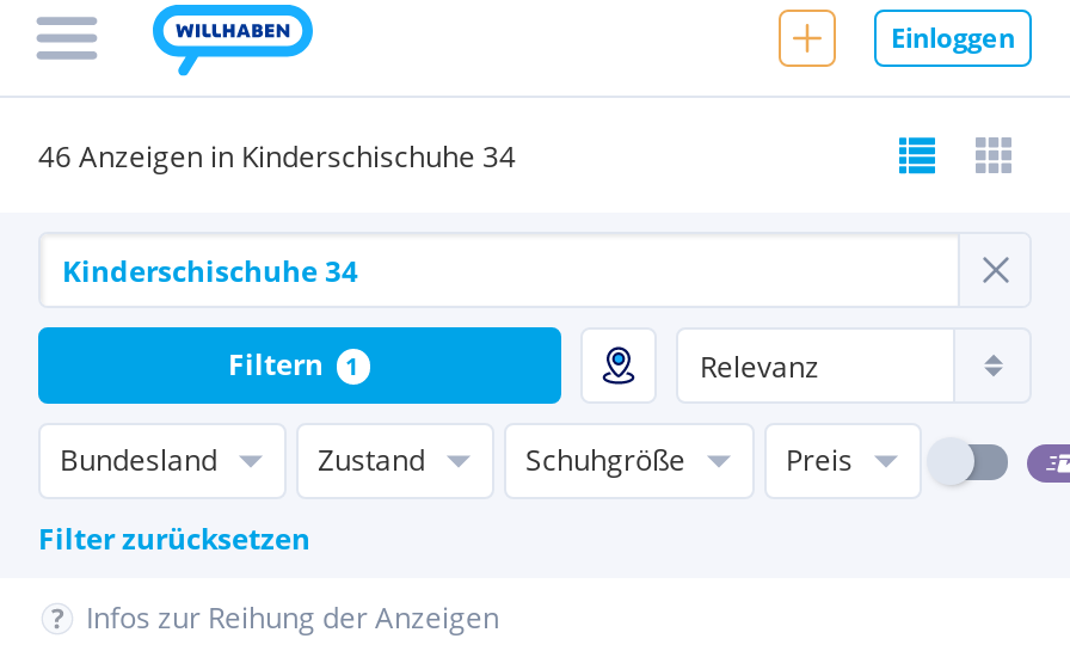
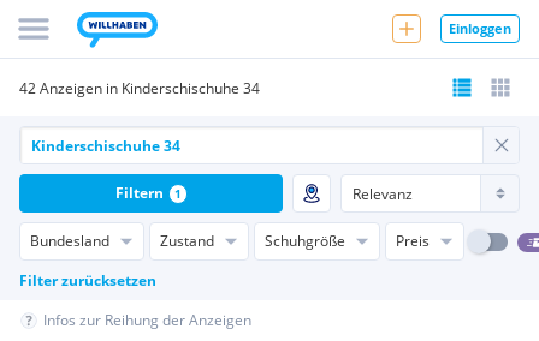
- 46 Anzeigen in Kinderschischuhe 34
+ 42 Anzeigen in Kinderschischuhe 34
